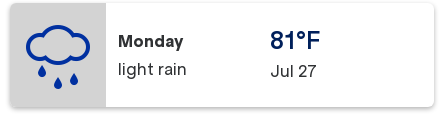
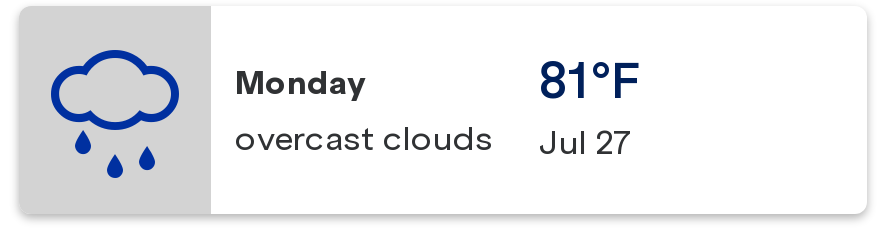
- light rain
+ overcast clouds
